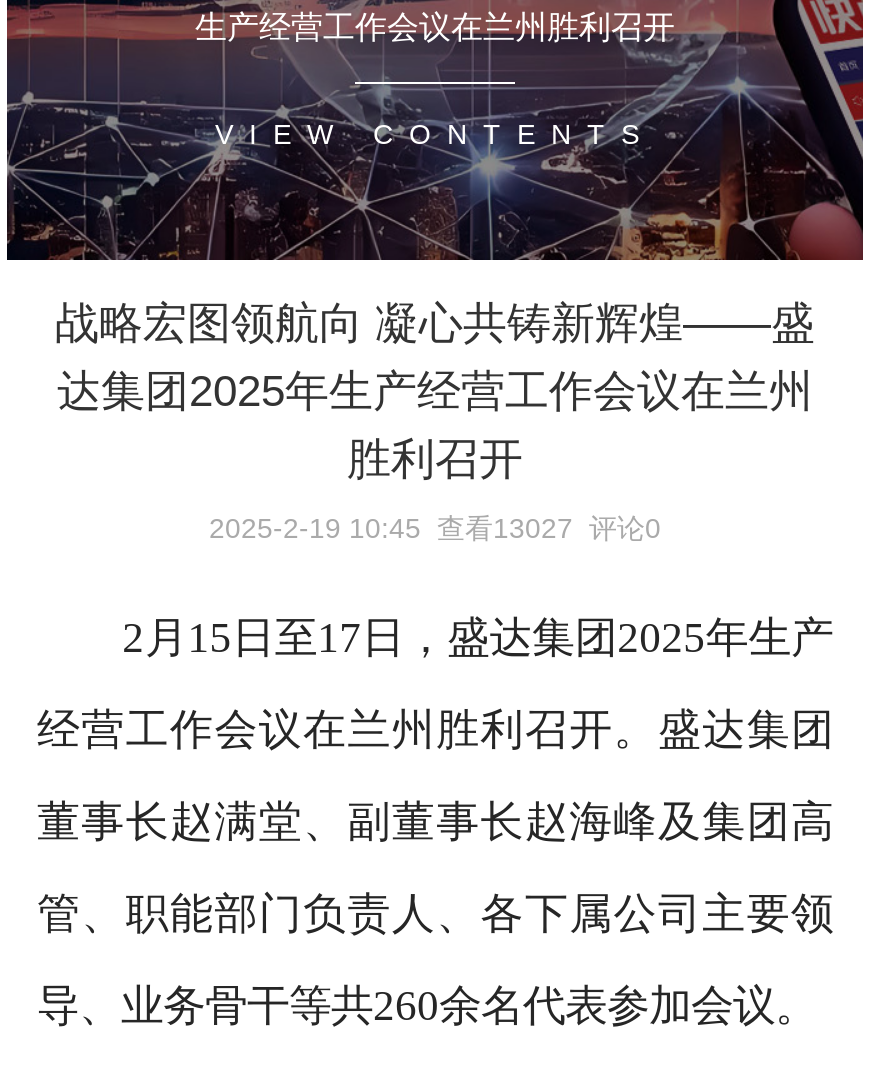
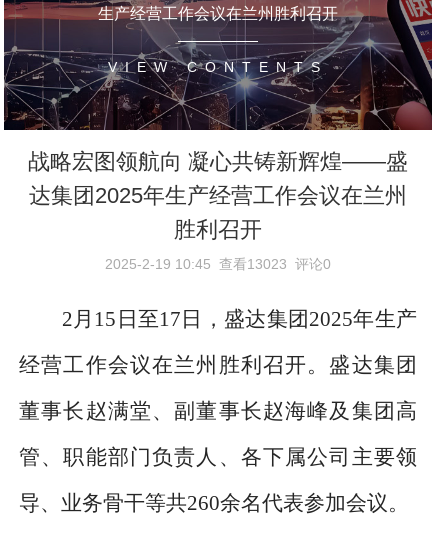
- 2025-2-19 10:45 查看13027 评论0
+ 2025-2-19 10:45 查看13023 评论0
